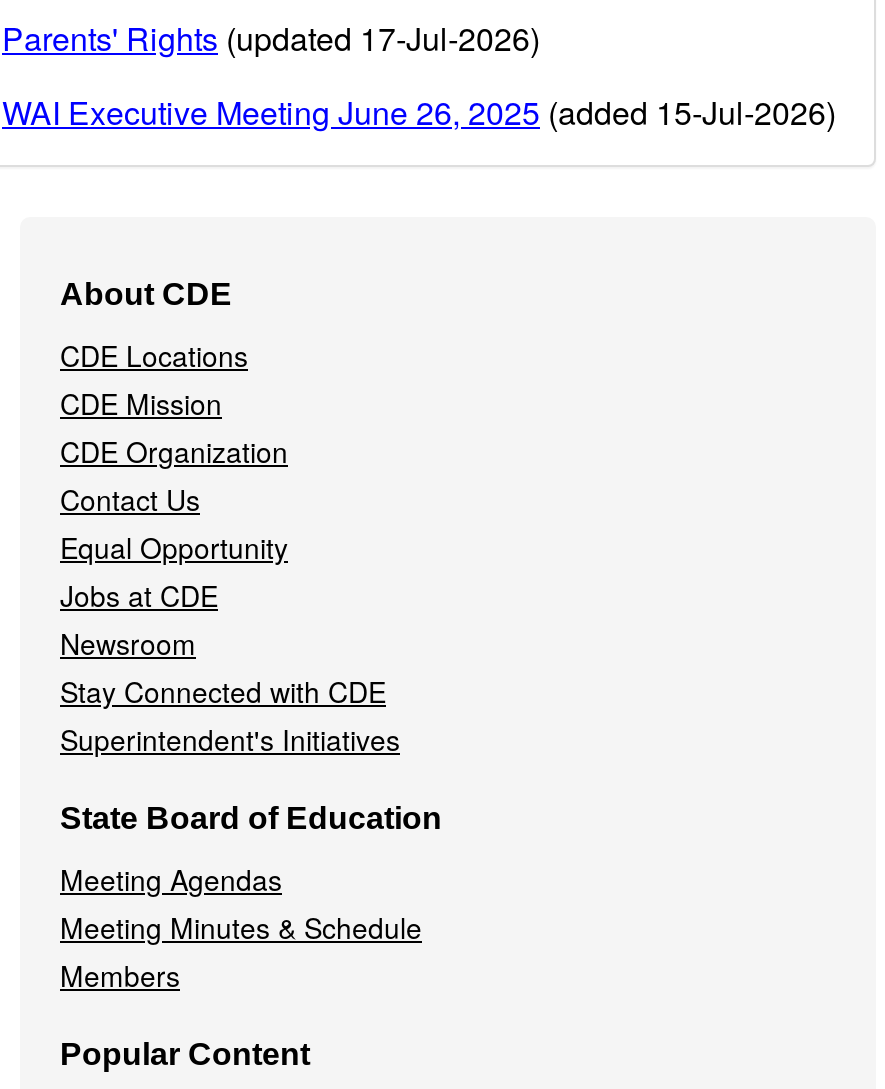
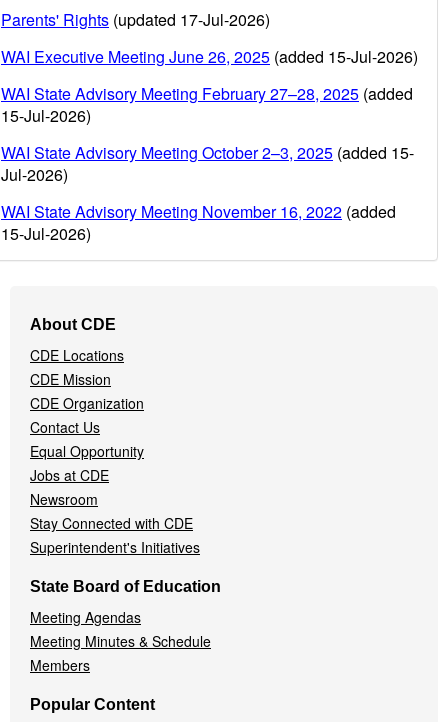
+ WAI State Advisory Meeting February 27–28, 2025 (added
+ 15-Jul-2026)
+ WAI State Advisory Meeting October 2–3, 2025 (added 15-
+ Jul-2026)
+ WAI State Advisory Meeting November 16, 2022 (added
+ 15-Jul-2026)
